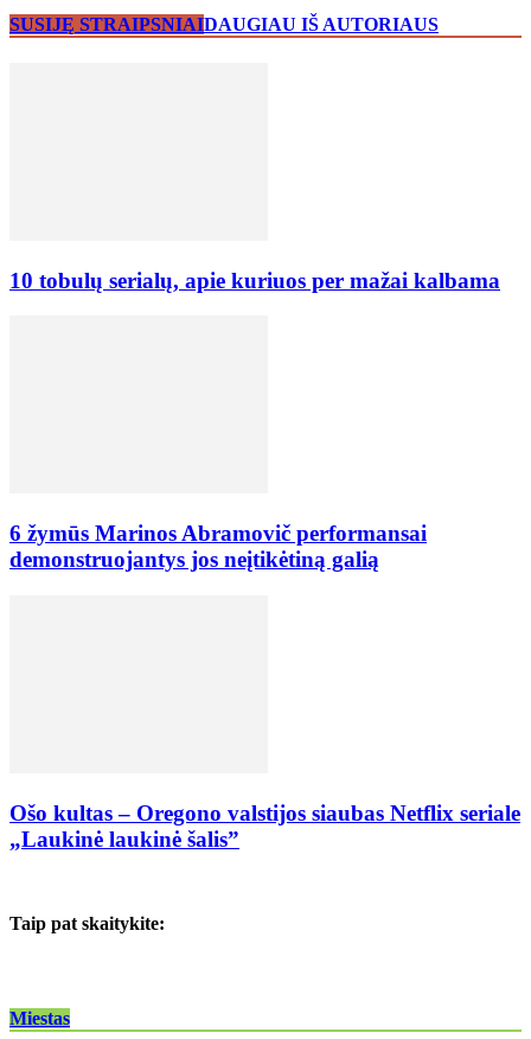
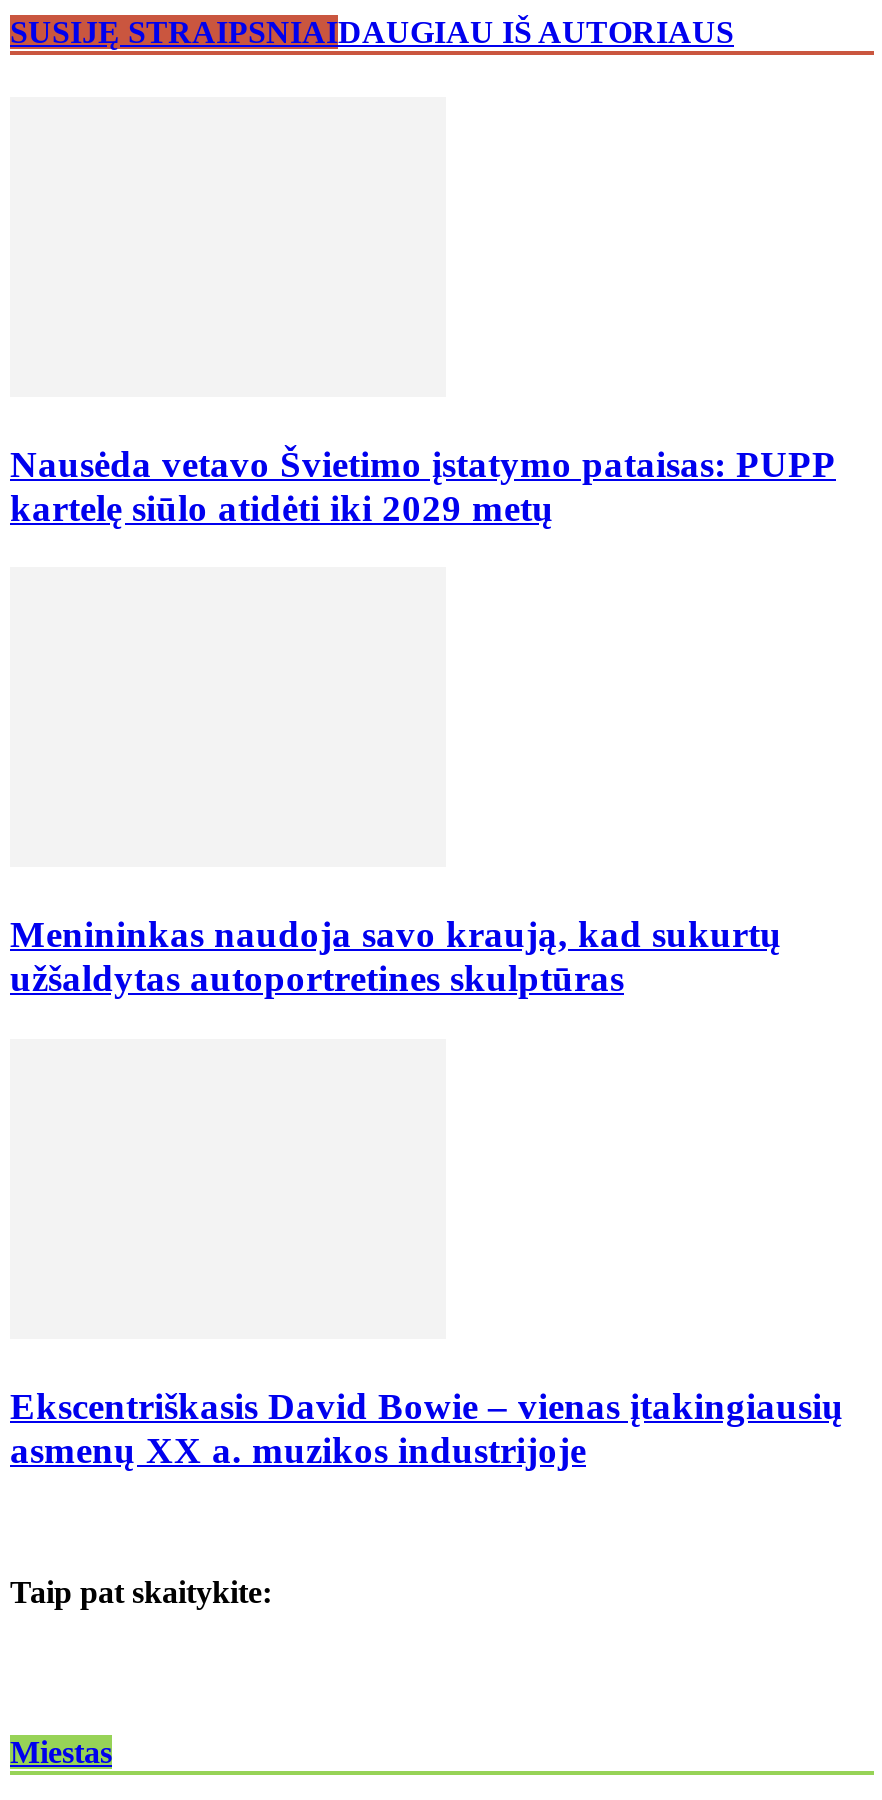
- 10 tobulų serialų, apie kuriuos per mažai kalbama
+ Nausėda vetavo Švietimo įstatymo pataisas: PUPP
+ kartelę siūlo atidėti iki 2029 metų

- 6 žymūs Marinos Abramovič performansai
- demonstruojantys jos neįtikėtiną galią
+ Menininkas naudoja savo kraują, kad sukurtų
+ užšaldytas autoportretines skulptūras

- Ošo kultas – Oregono valstijos siaubas Netflix seriale
- „Laukinė laukinė šalis”
+ Ekscentriškasis David Bowie – vienas įtakingiausių
+ asmenų XX a. muzikos industrijoje
